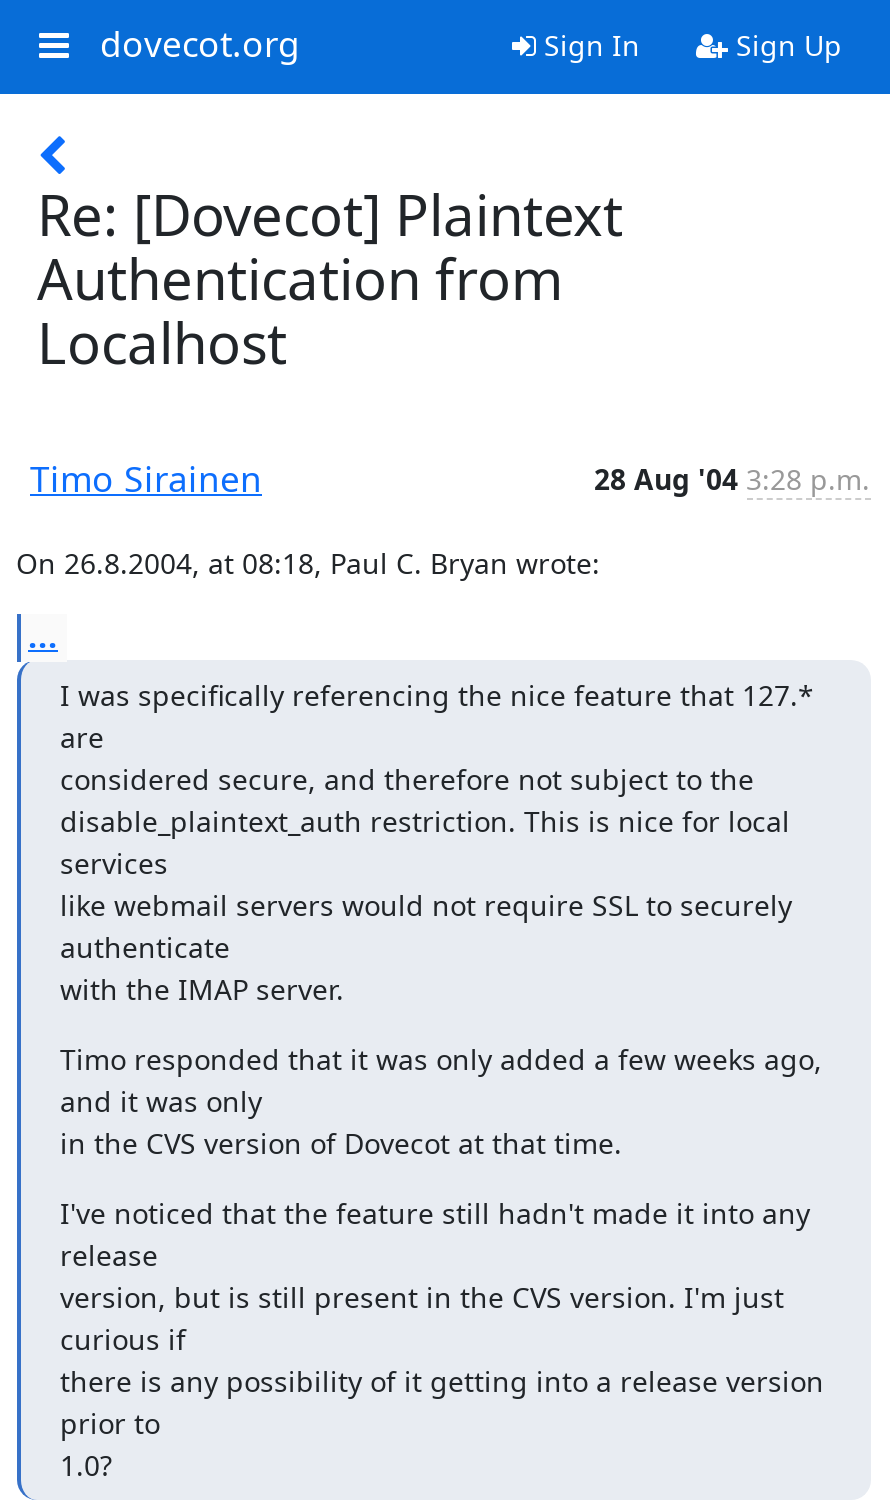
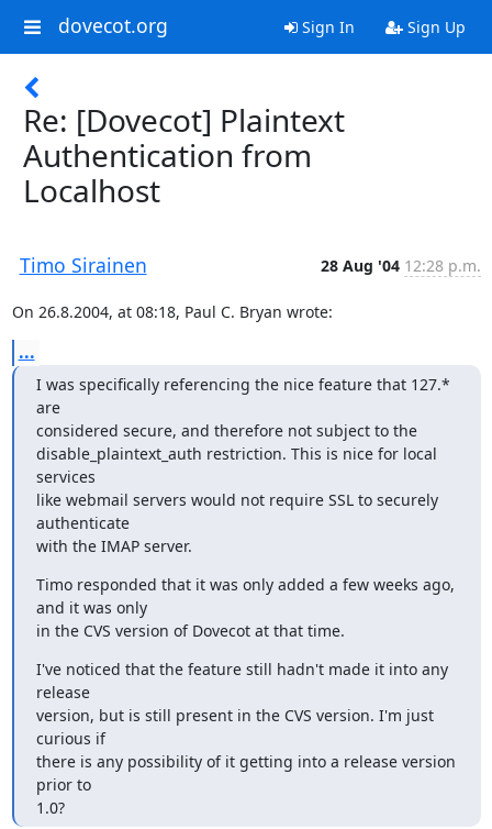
- 28 Aug '04 3:28 p.m.
+ 28 Aug '04 12:28 p.m.
